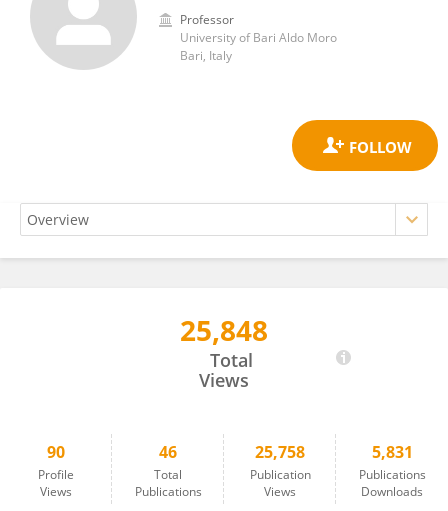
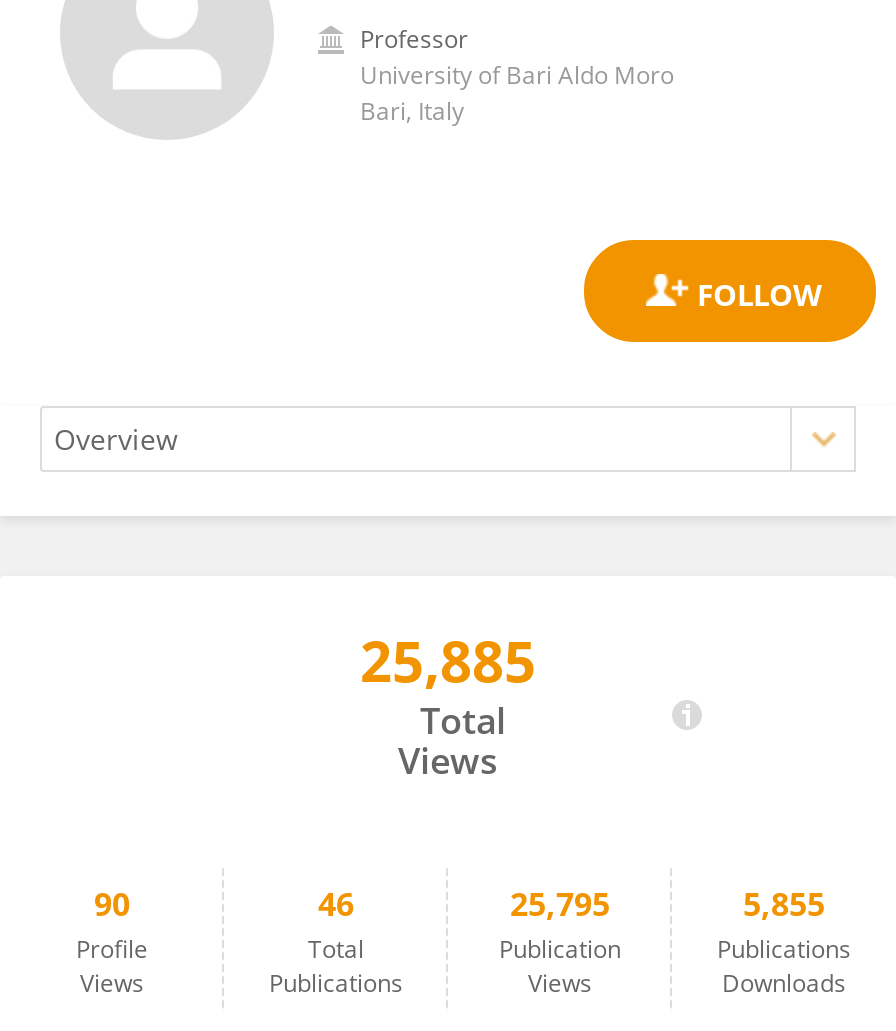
- 25,848
+ 25,885

- 25,758
+ 25,795

- 5,831
+ 5,855
